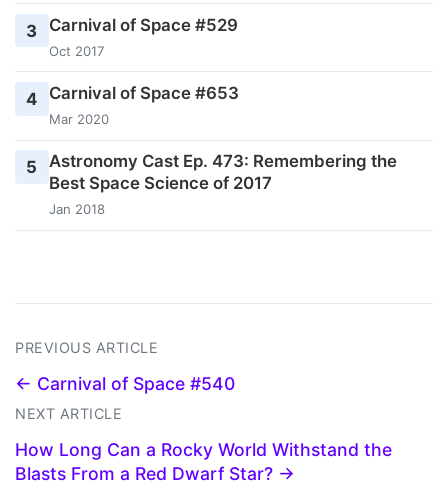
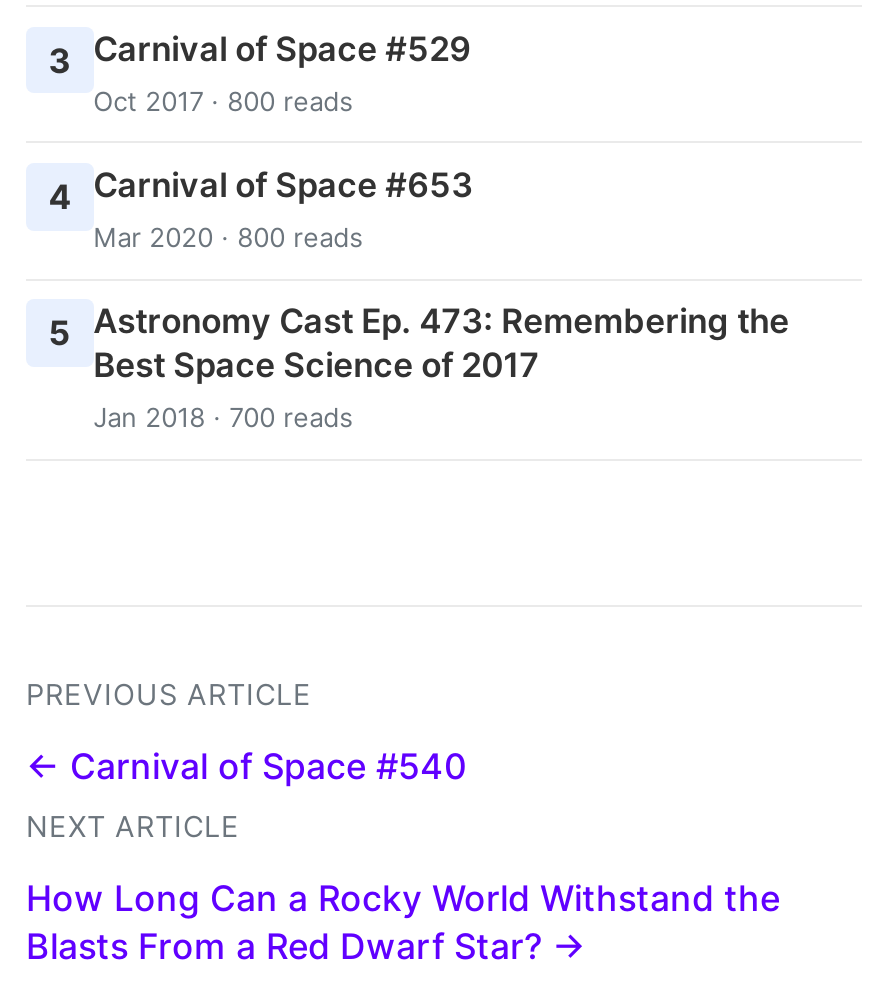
- Oct 2017
+ Oct 2017 · 800 reads

- Mar 2020
+ Mar 2020 · 800 reads

- Jan 2018
+ Jan 2018 · 700 reads
